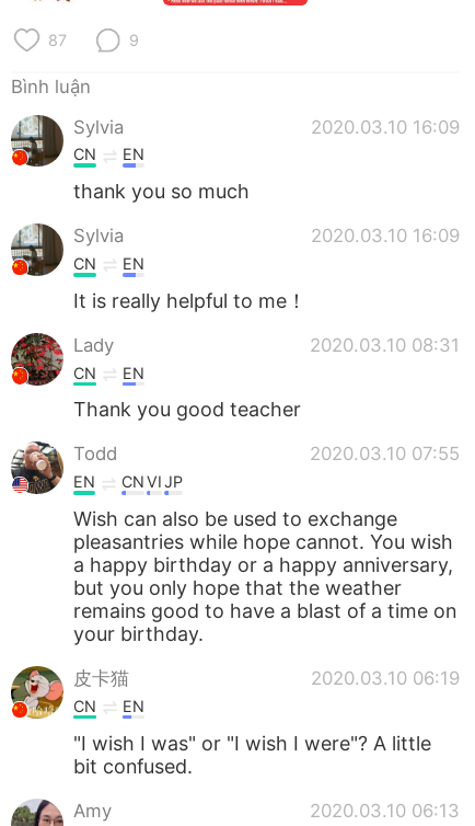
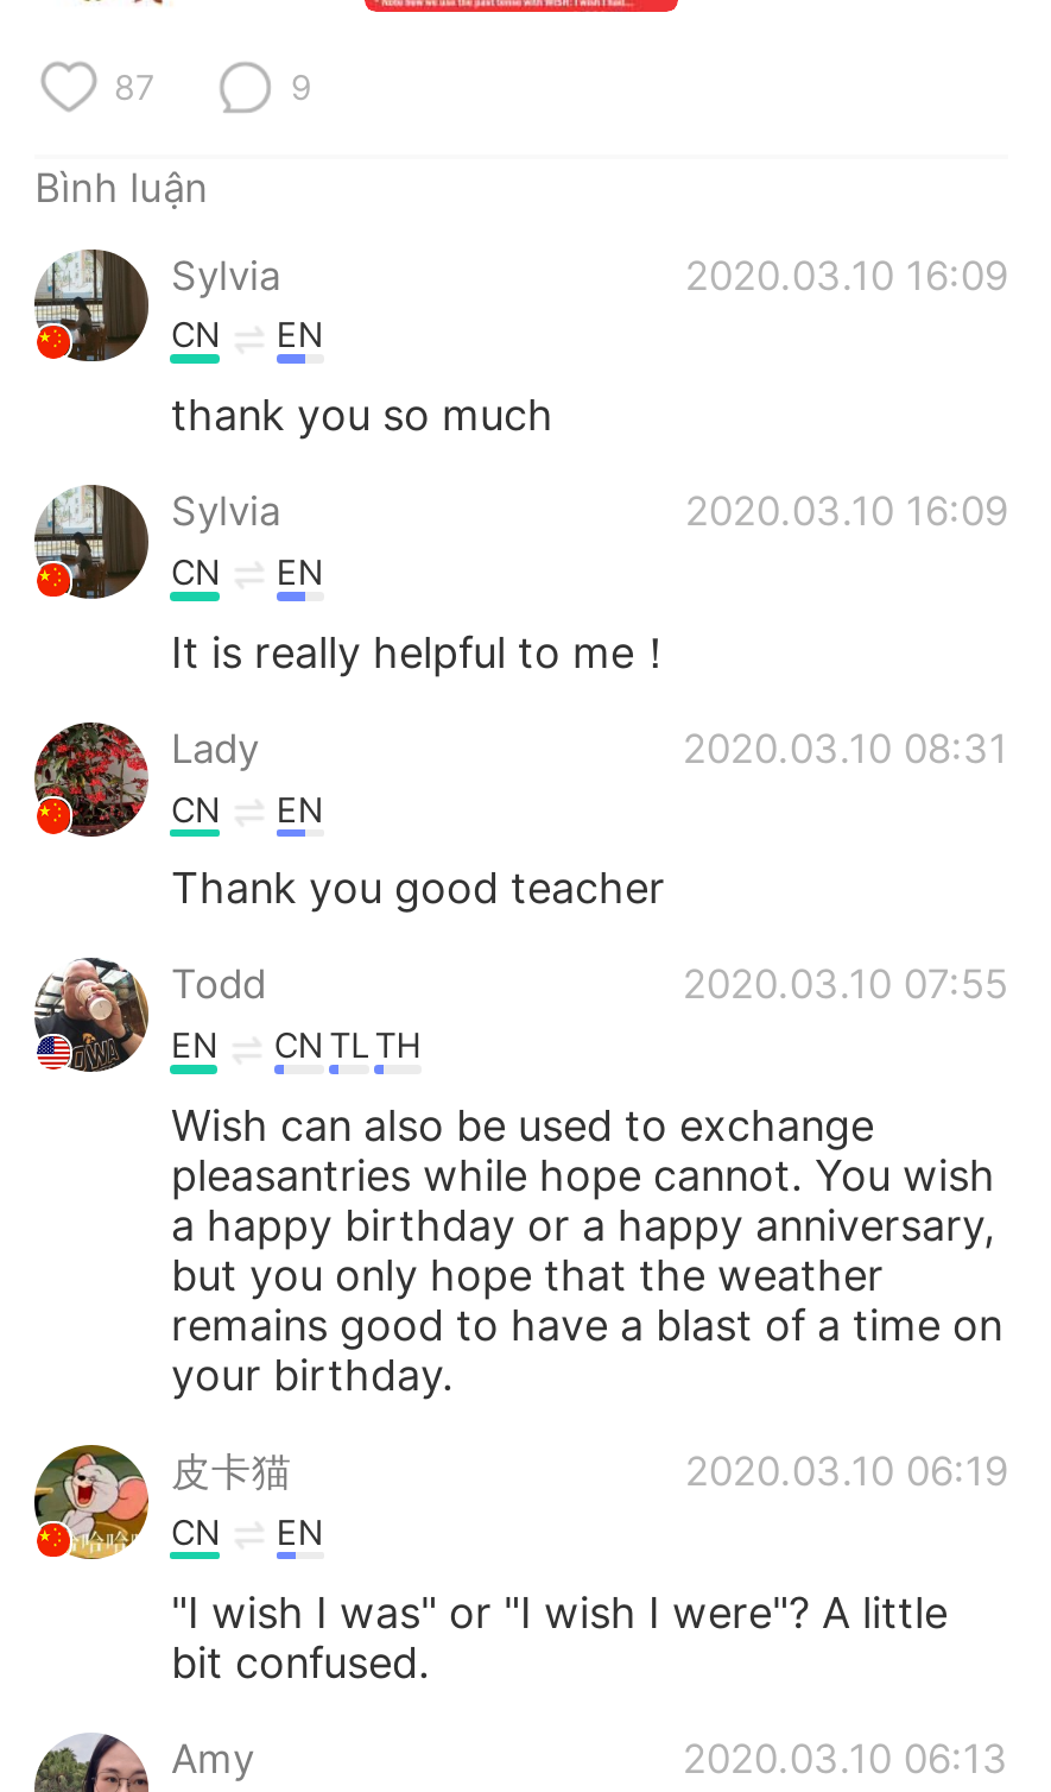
- CN VI JP
+ CN TL TH
